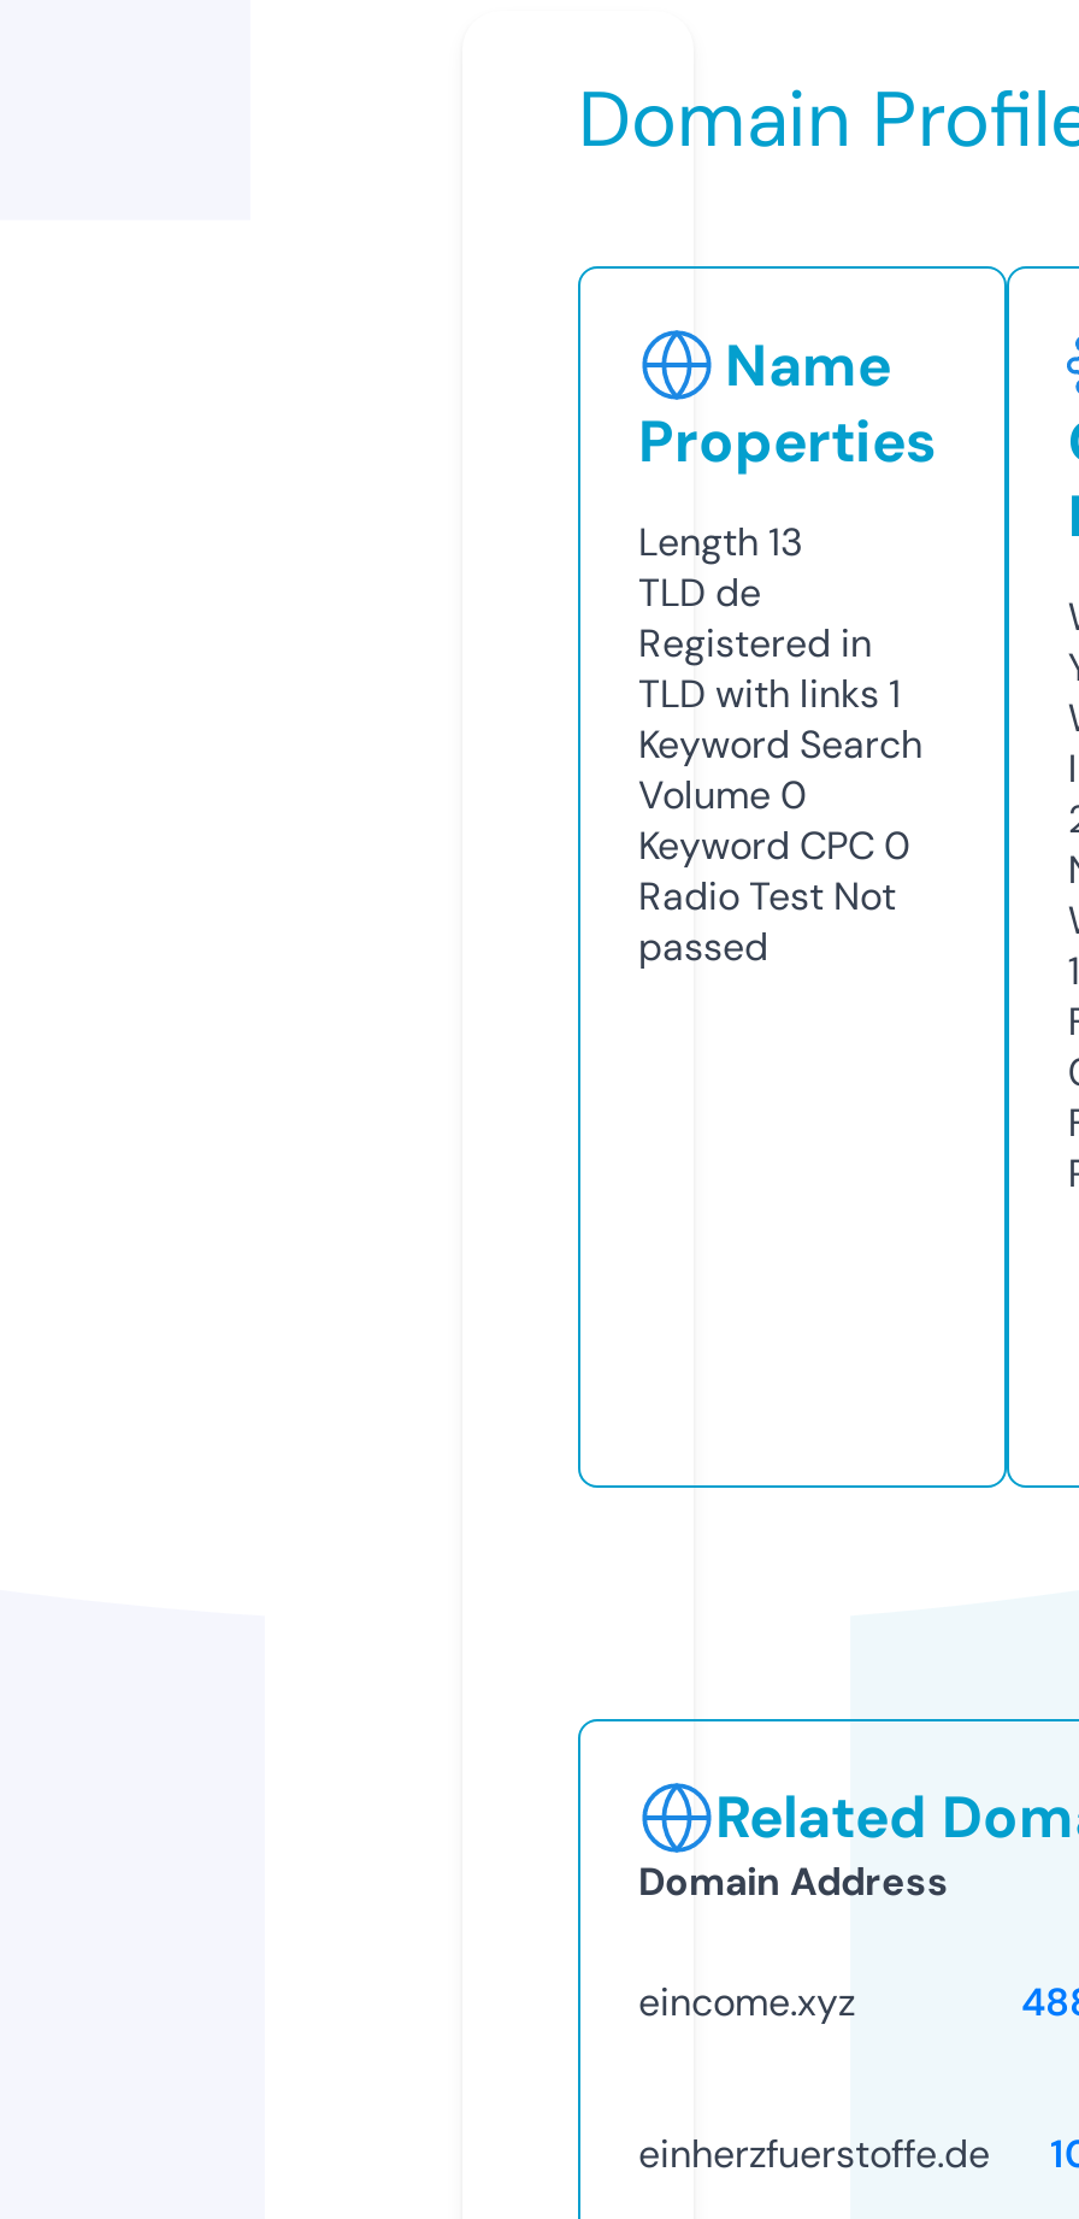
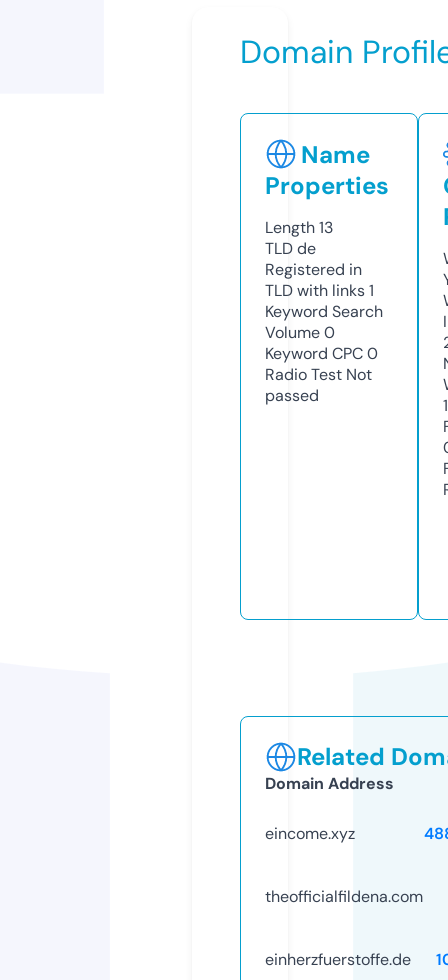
+ theofficialfildena.com
